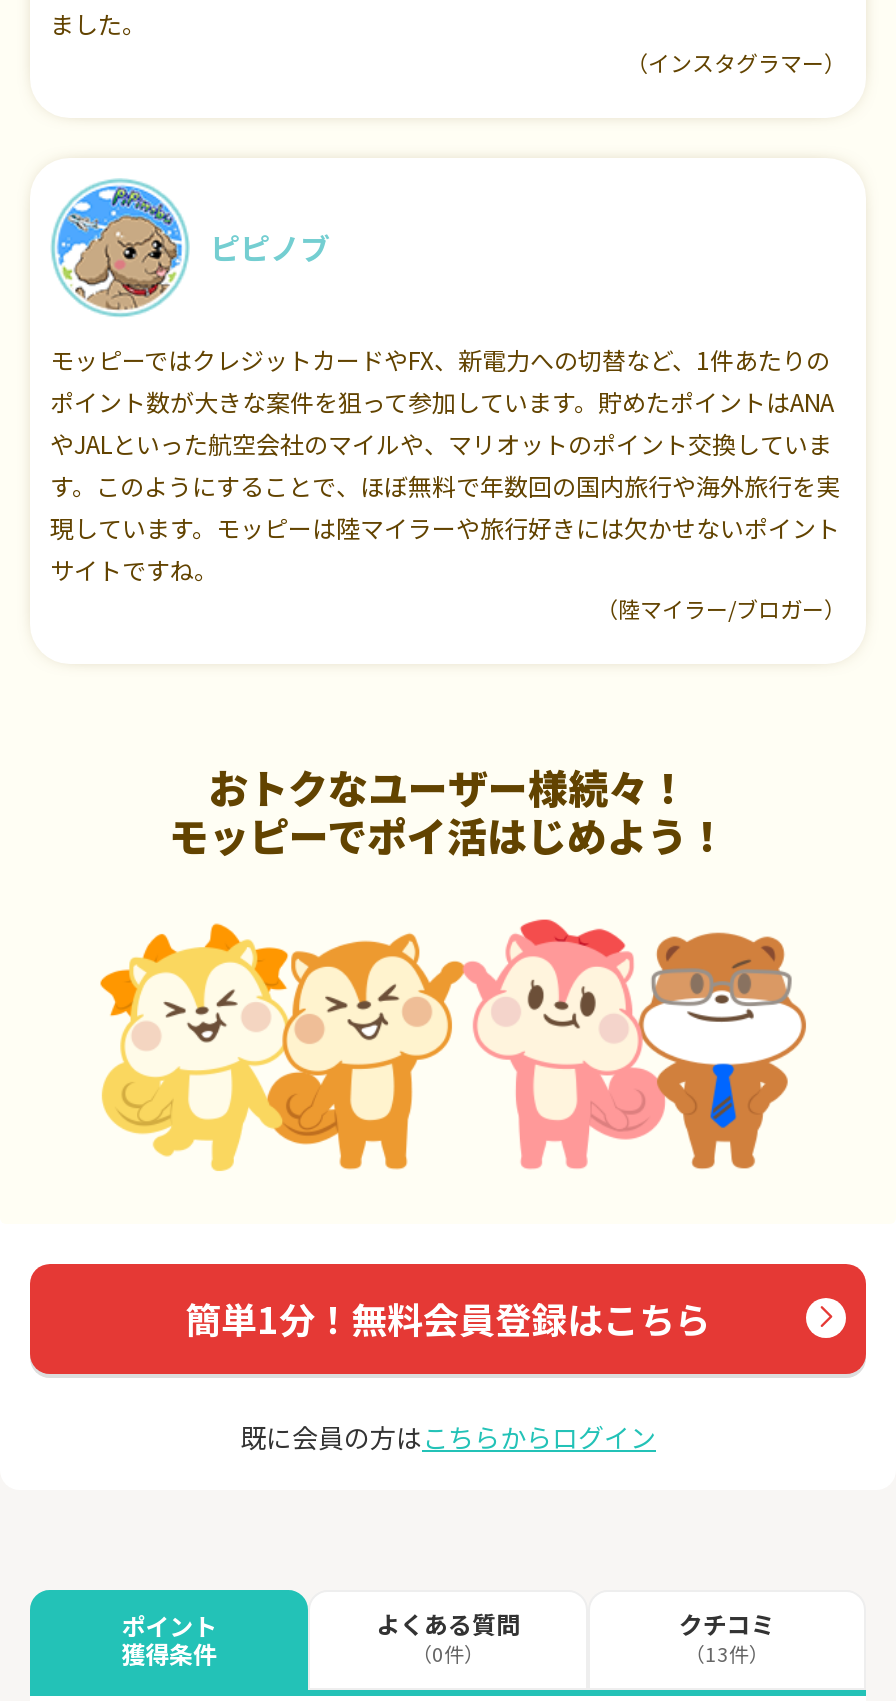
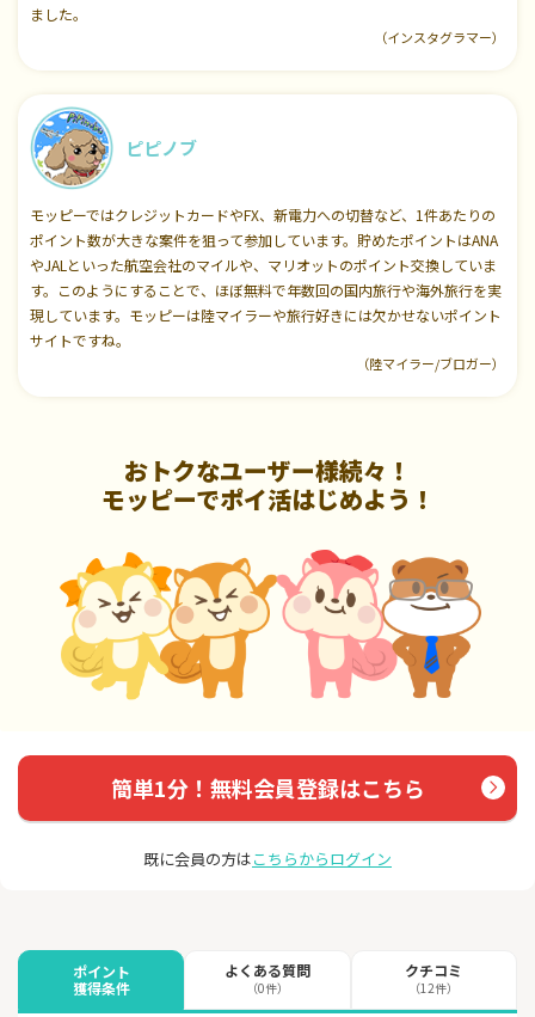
- （13件）
+ （12件）
